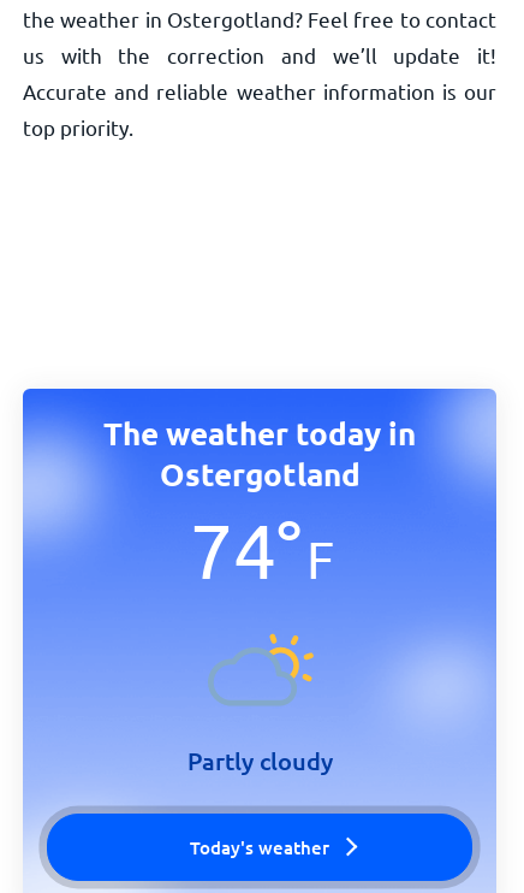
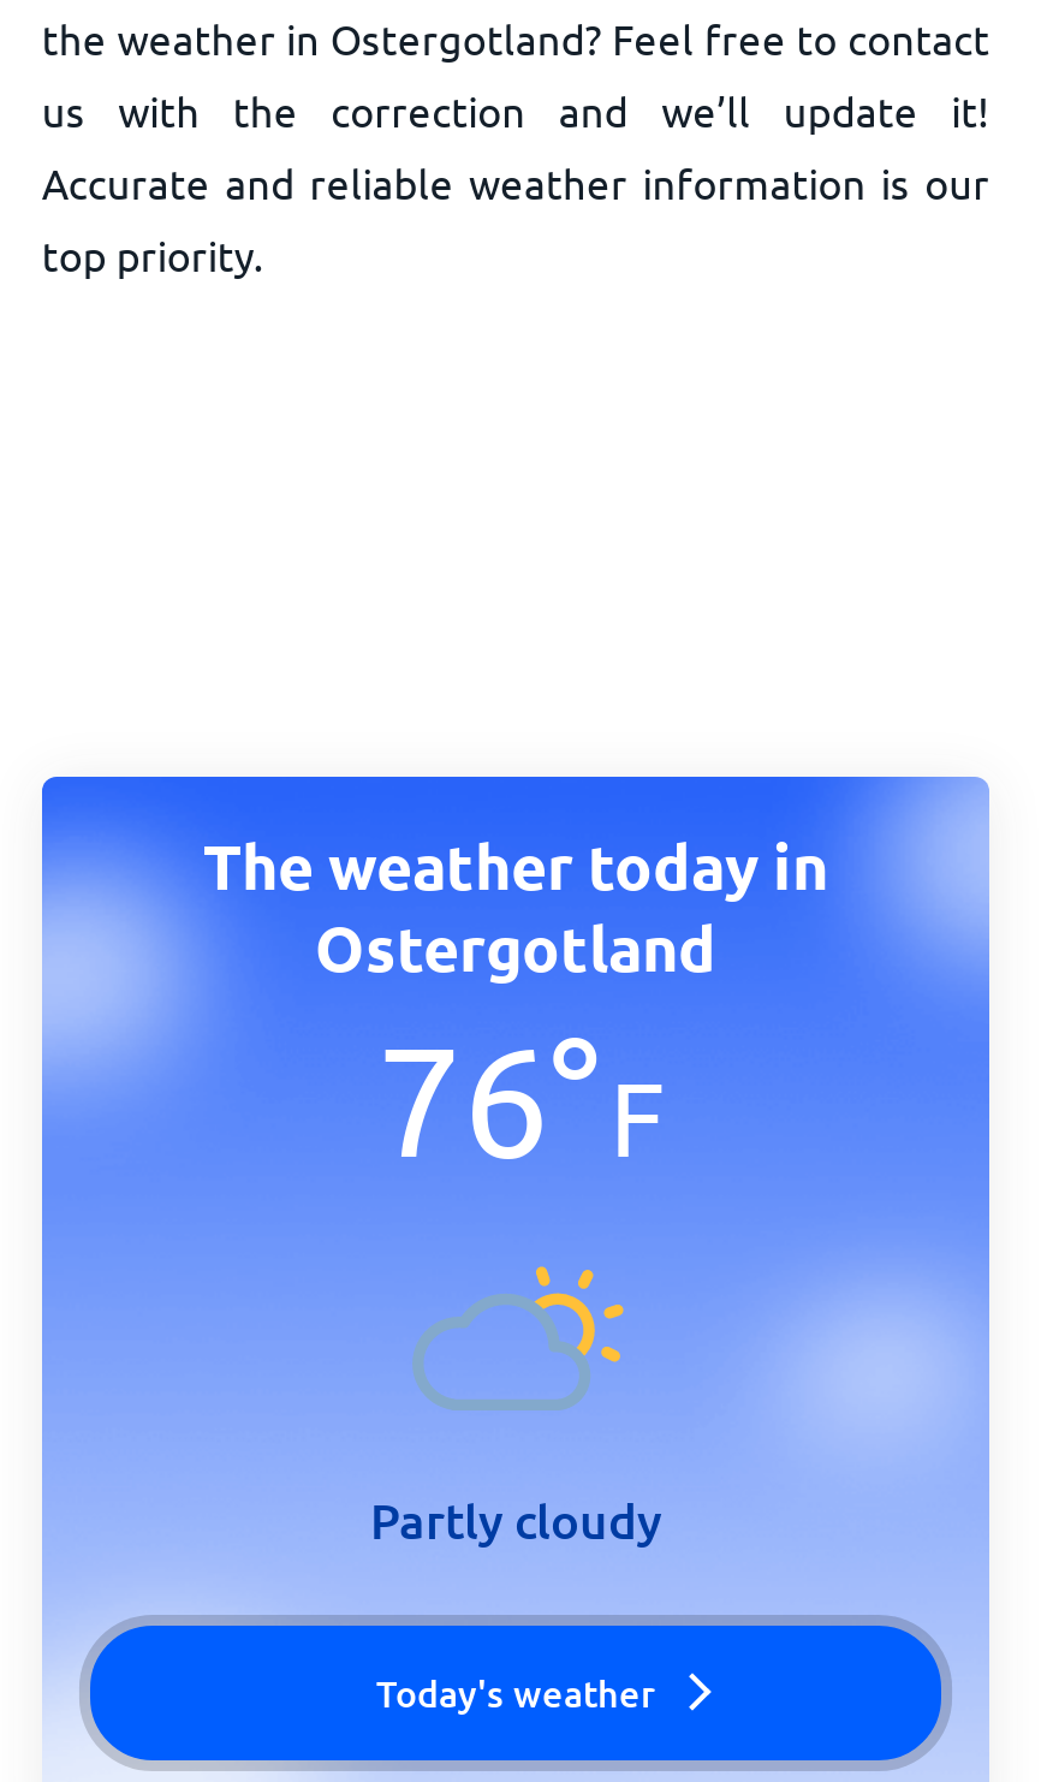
- 74° F
+ 76° F
